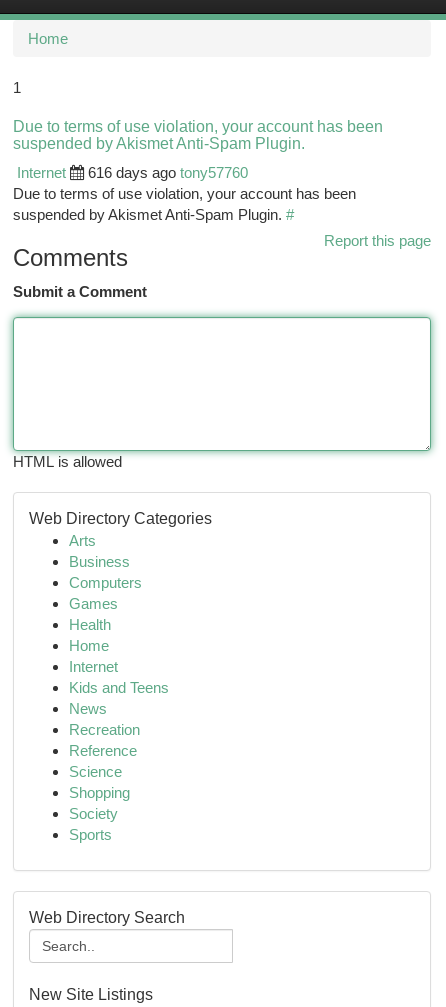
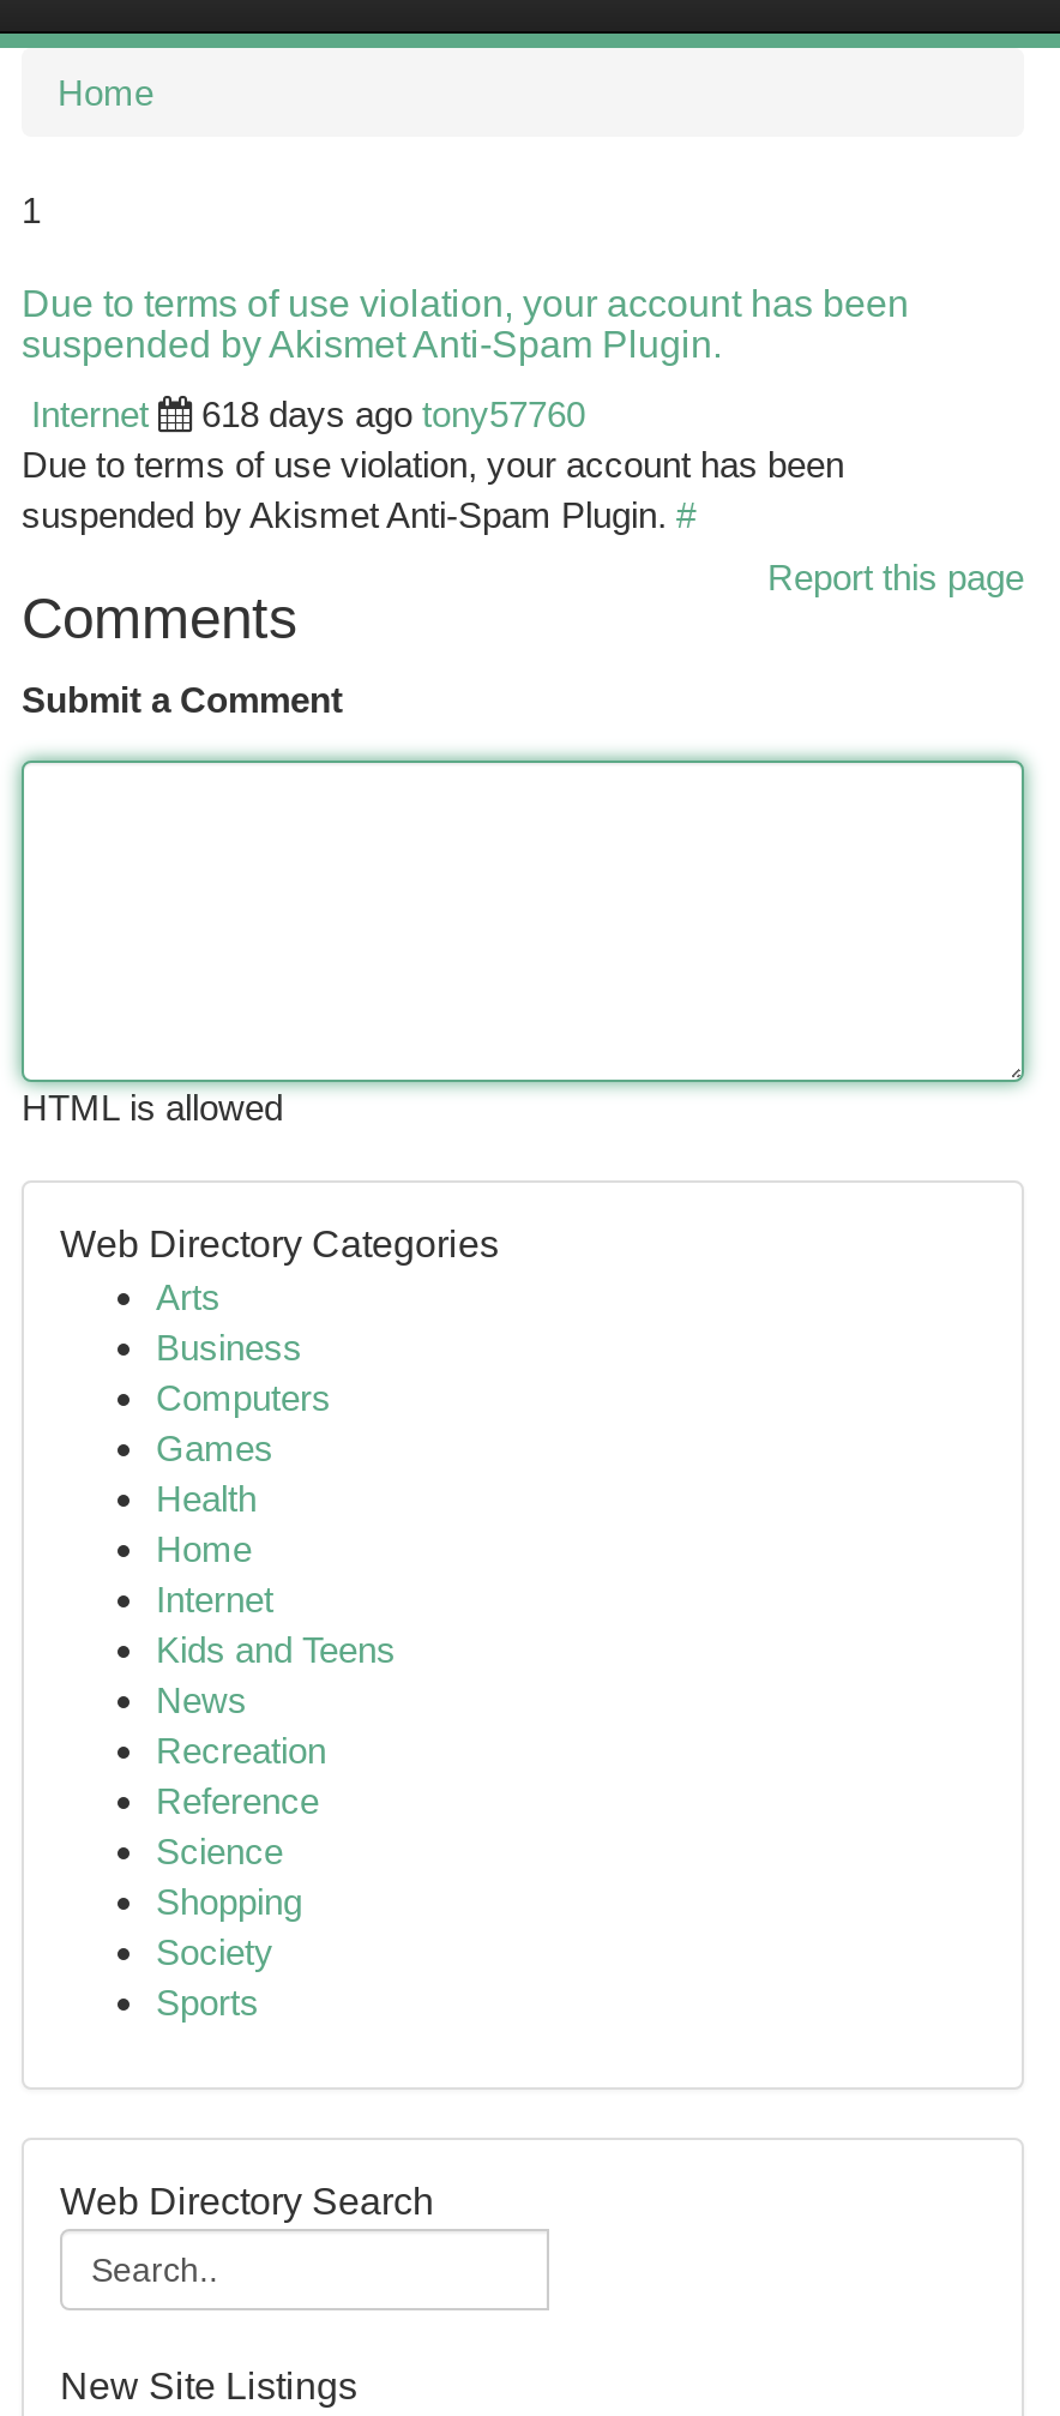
- Internet 616 days ago tony57760
+ Internet 618 days ago tony57760
